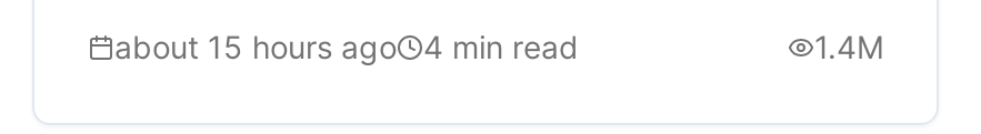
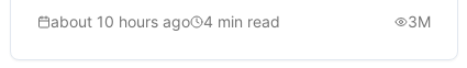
- about 15 hours ago
+ about 10 hours ago

- 1.4M
+ 3M
